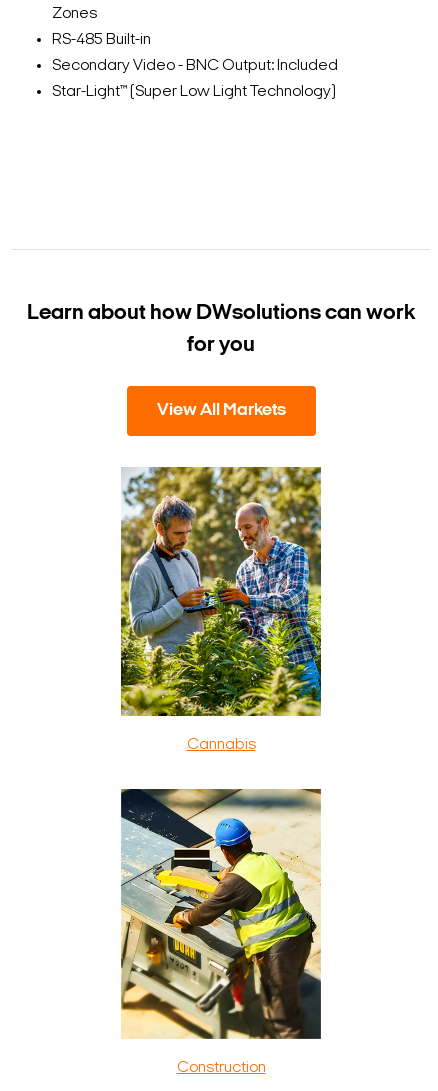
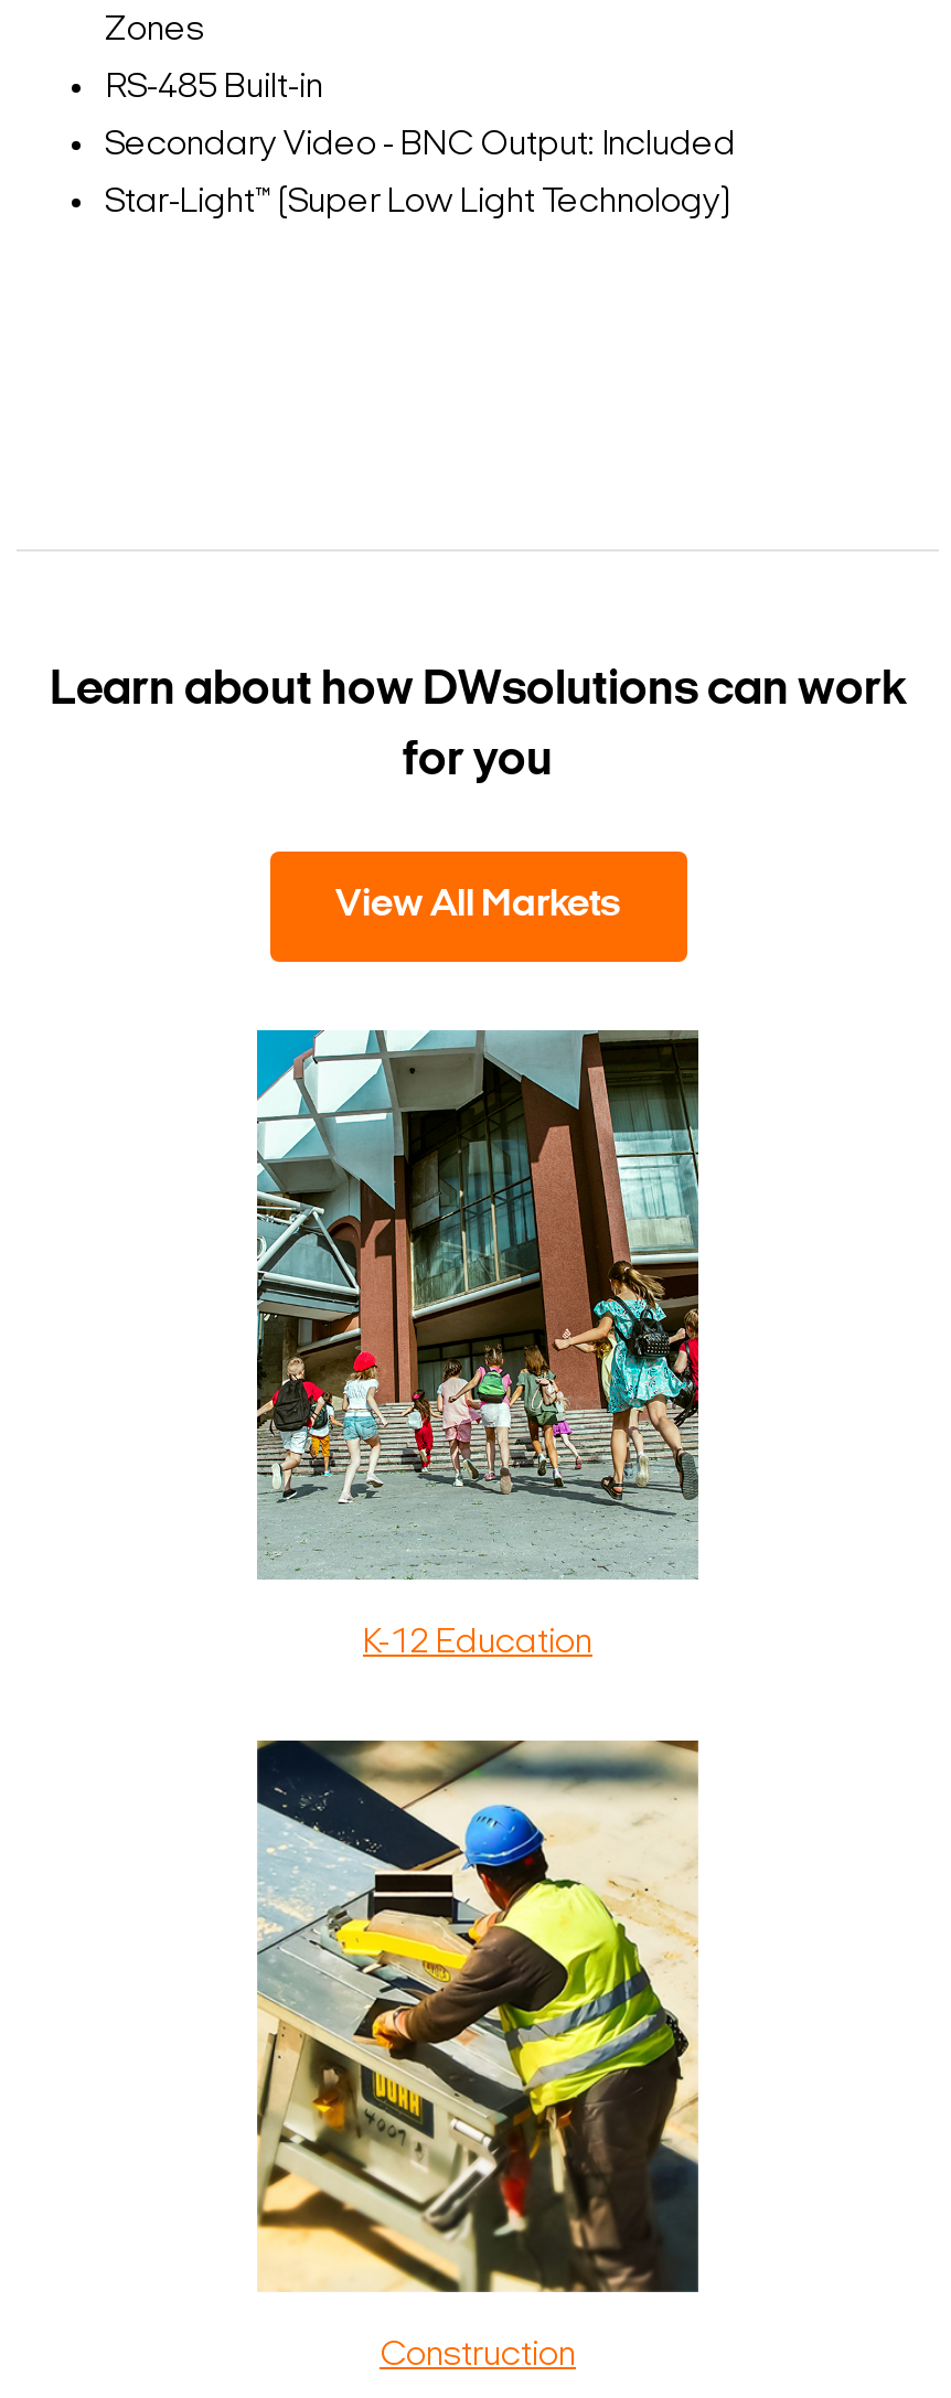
- [image]
- Cannabis
+ [image]
+ K-12 Education
